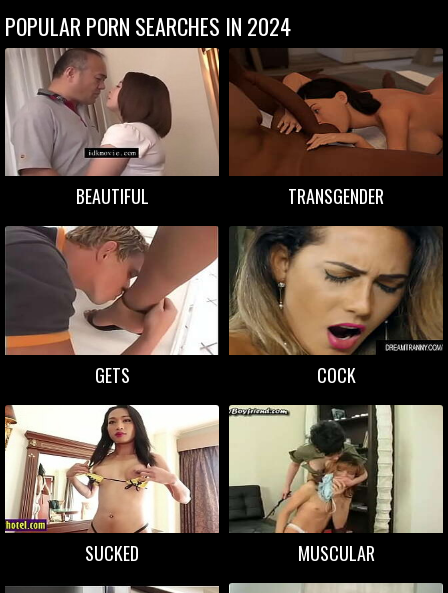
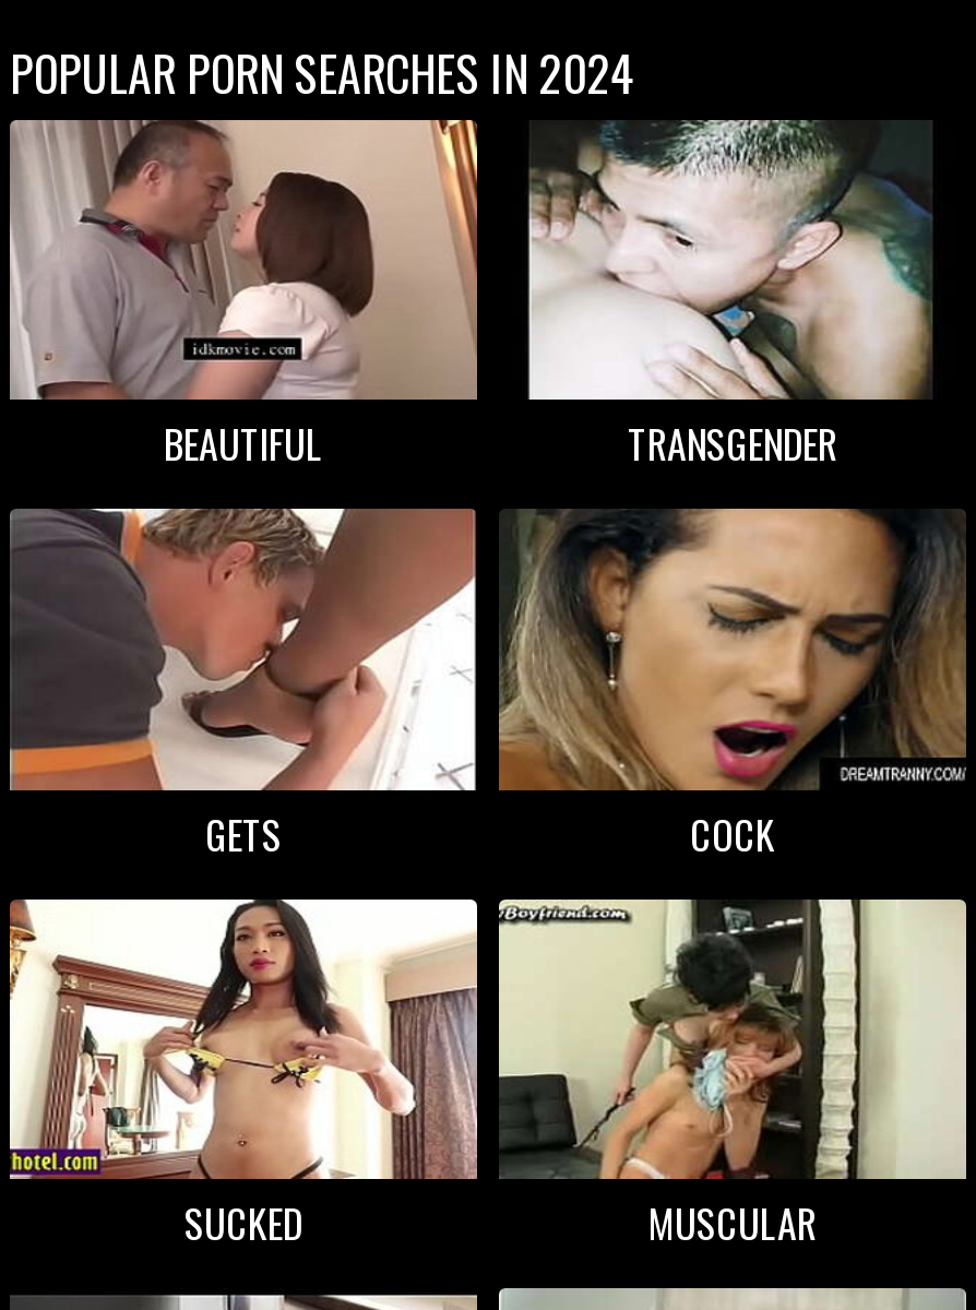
- [image]
+ [image]
